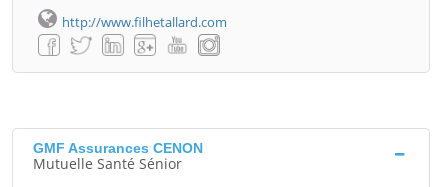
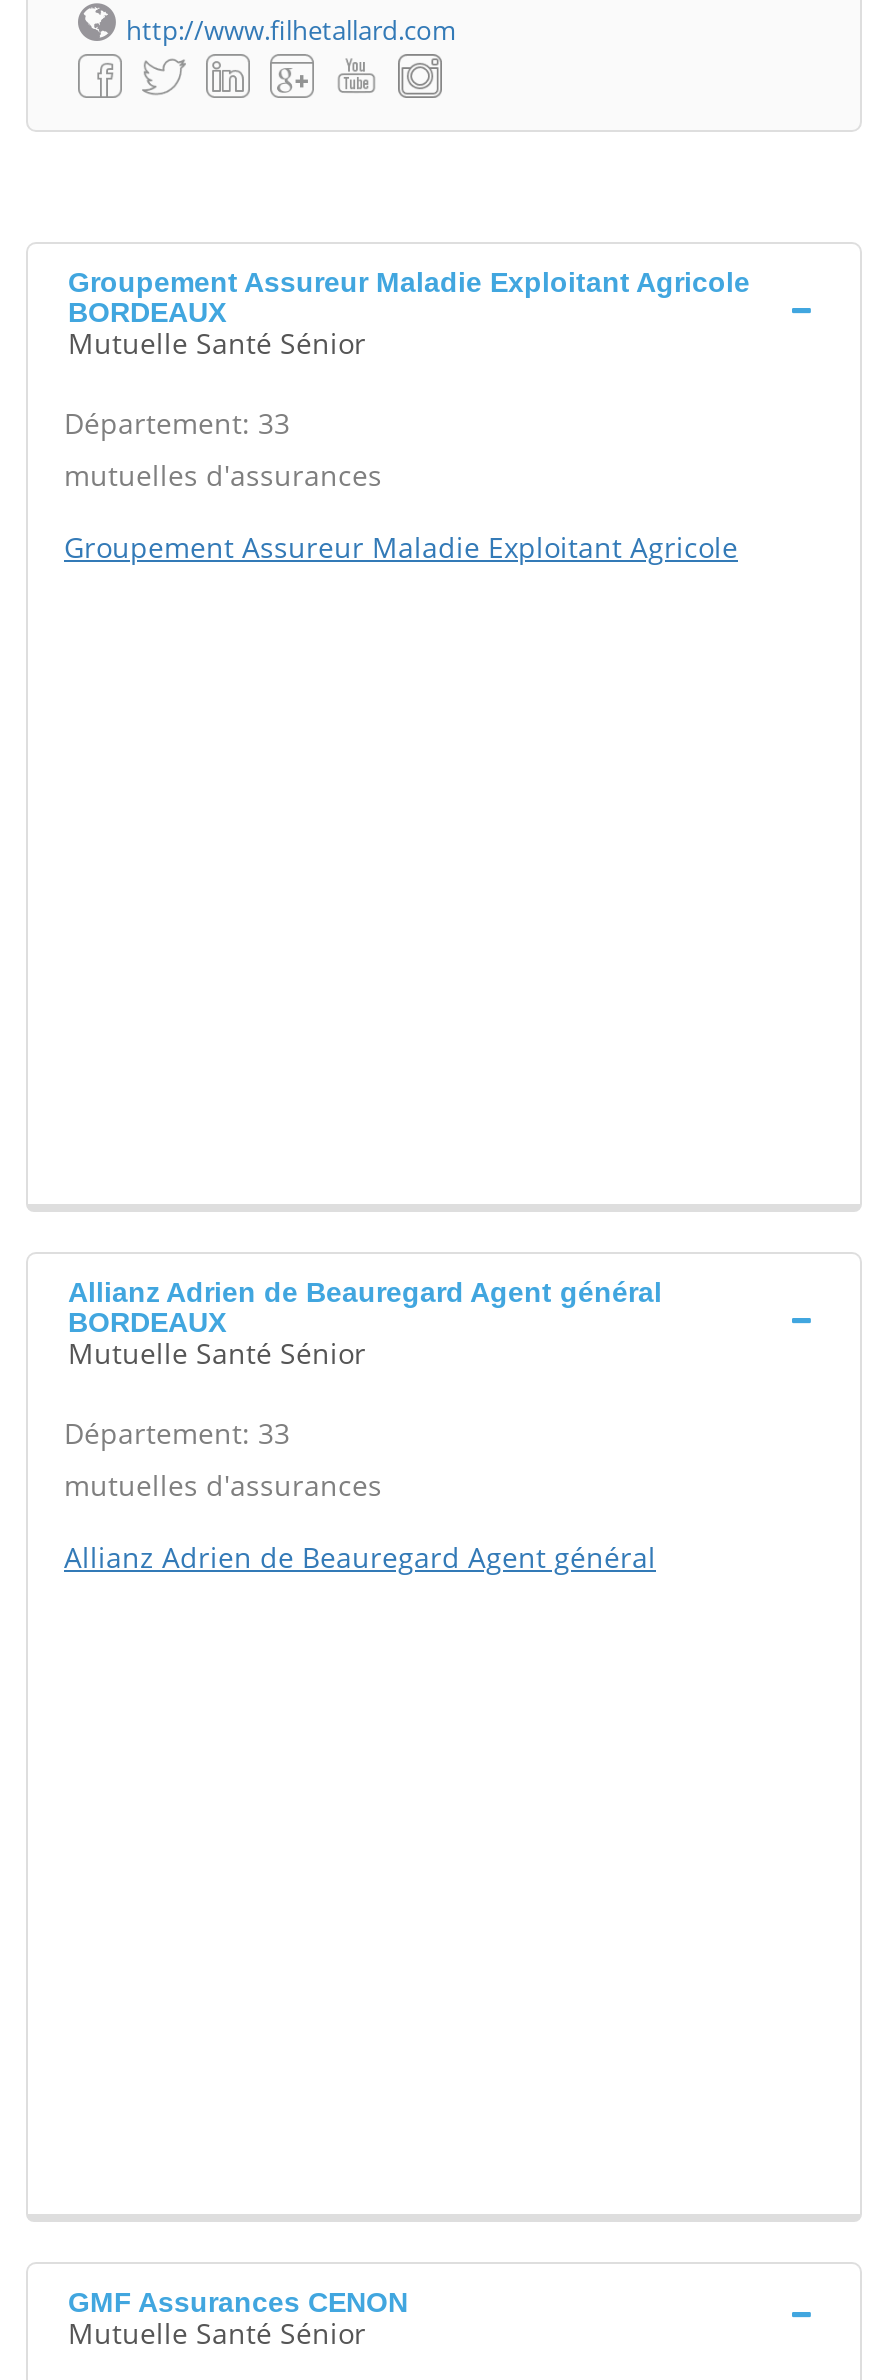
+ Groupement Assureur Maladie Exploitant Agricole
+ BORDEAUX
+ Mutuelle Santé Sénior
+ Département: 33
+ mutuelles d'assurances
+ Groupement Assureur Maladie Exploitant Agricole

+ Allianz Adrien de Beauregard Agent général
+ BORDEAUX
+ Mutuelle Santé Sénior
+ Département: 33
+ mutuelles d'assurances
+ Allianz Adrien de Beauregard Agent général
